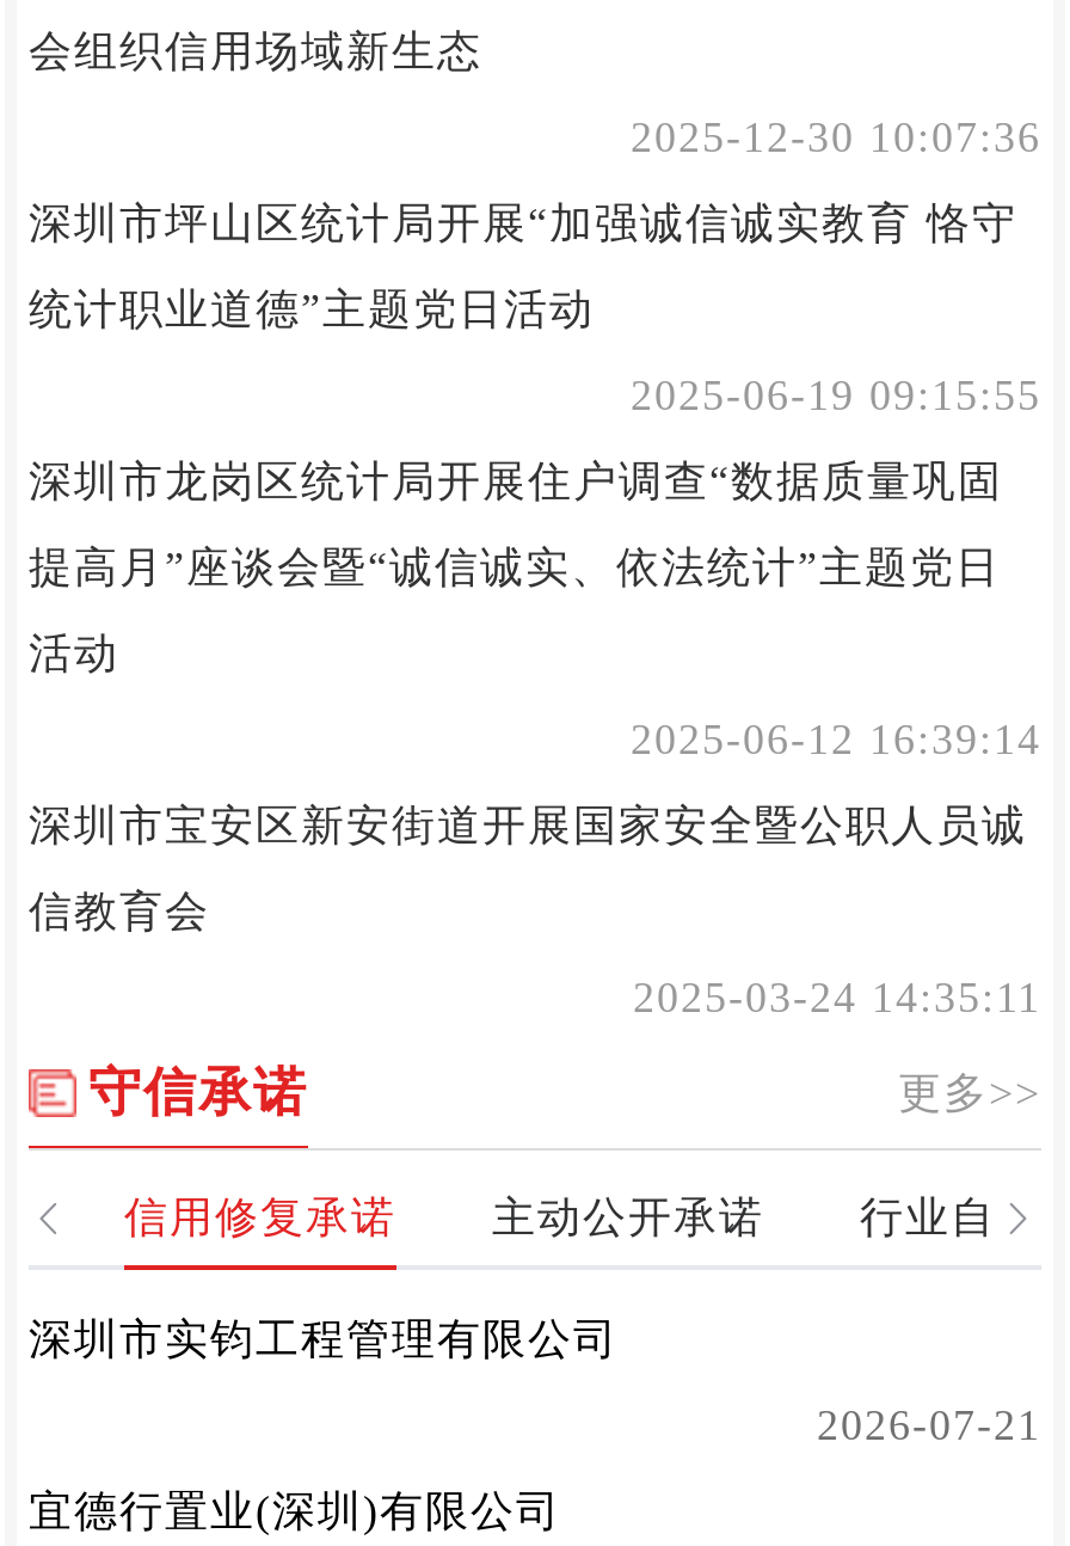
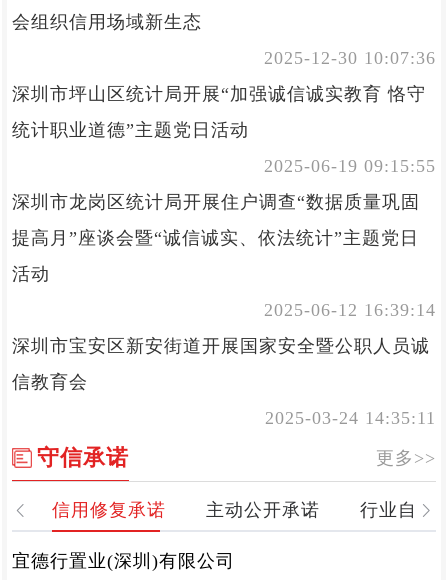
- 深圳市实钧工程管理有限公司
- 2026-07-21
